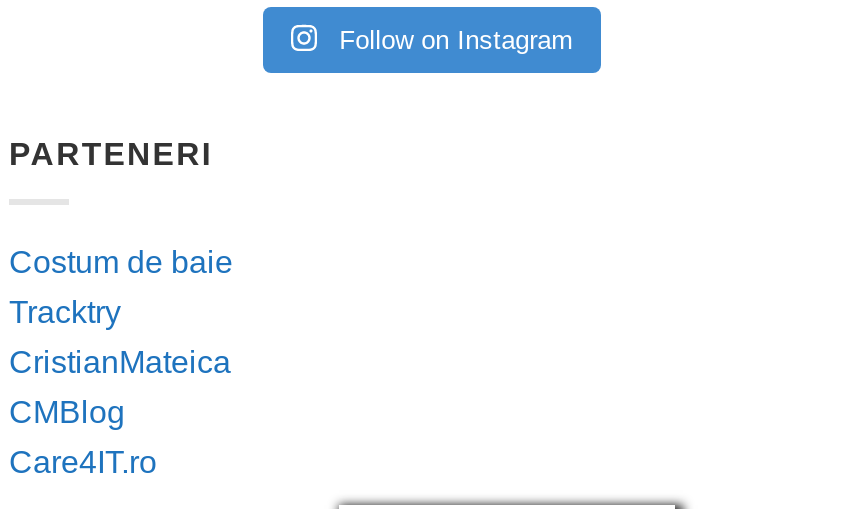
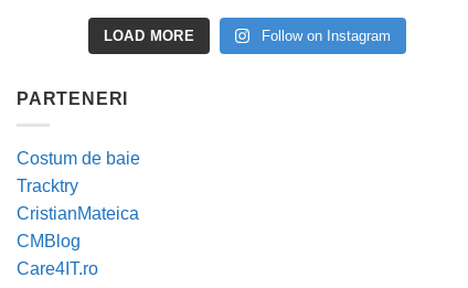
+ LOAD MORE
